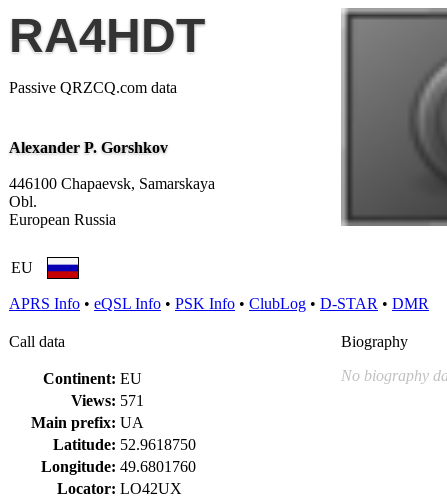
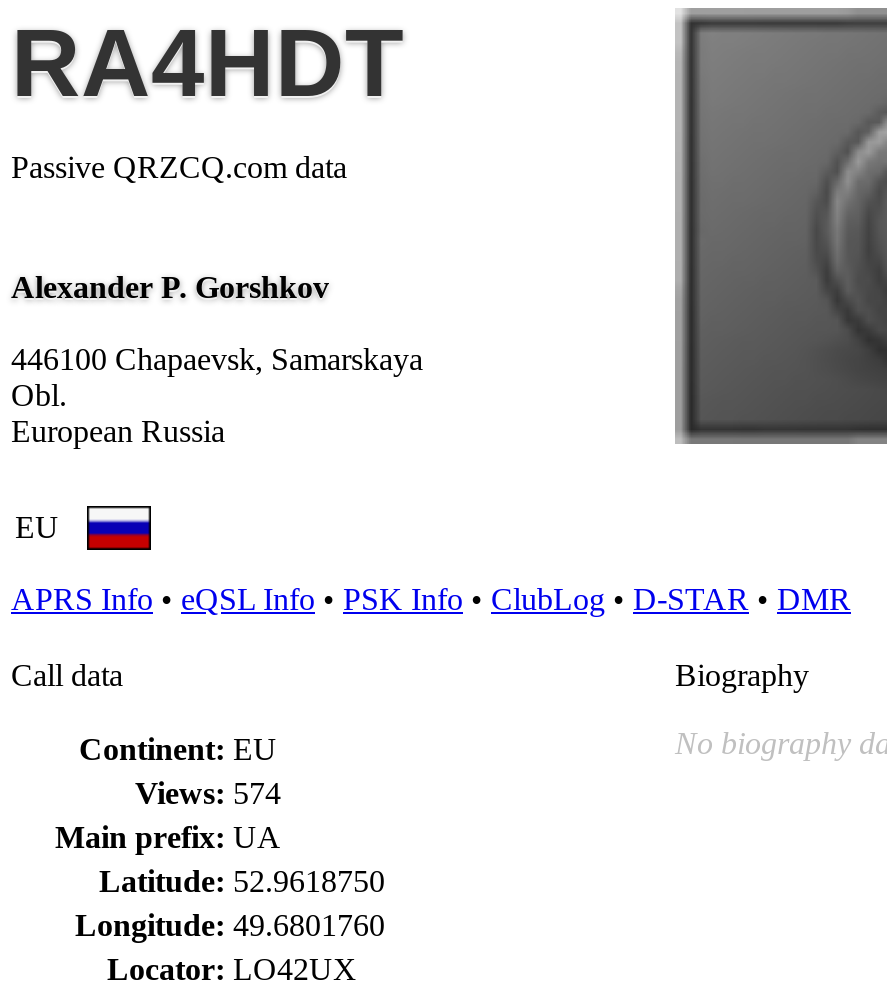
- Views: 571
+ Views: 574
